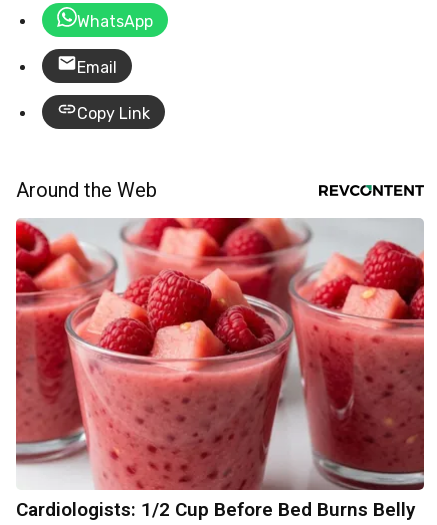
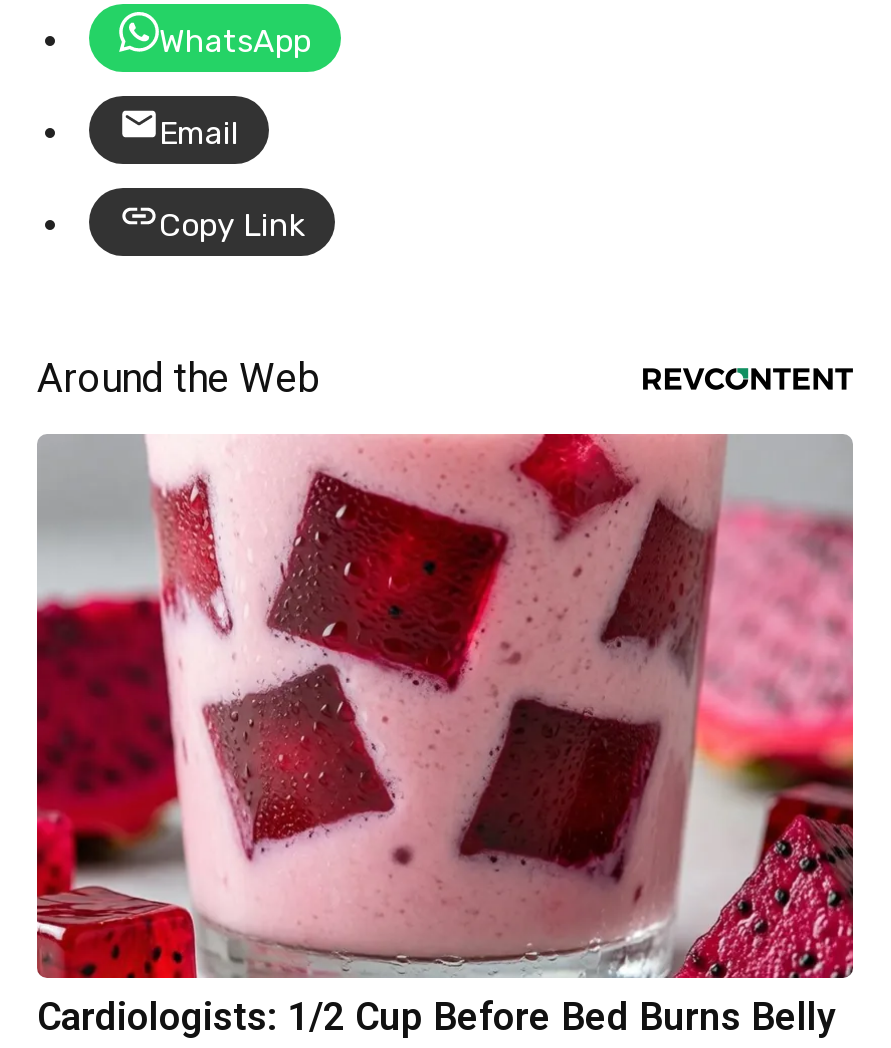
- [image]
+ [image]
